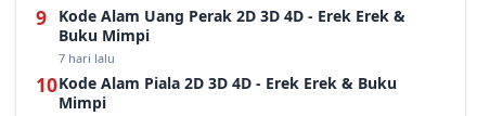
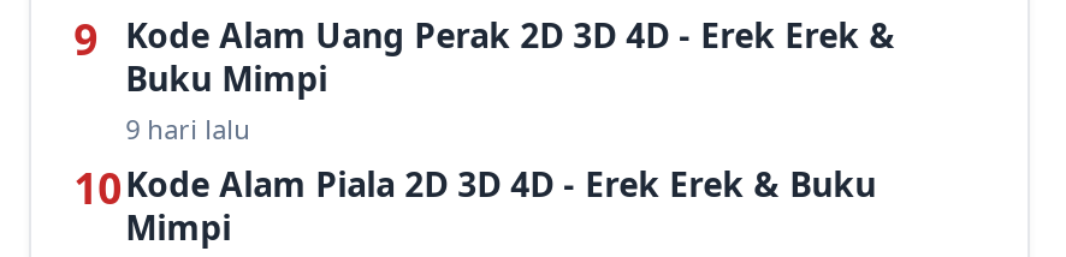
- 7 hari lalu
+ 9 hari lalu
